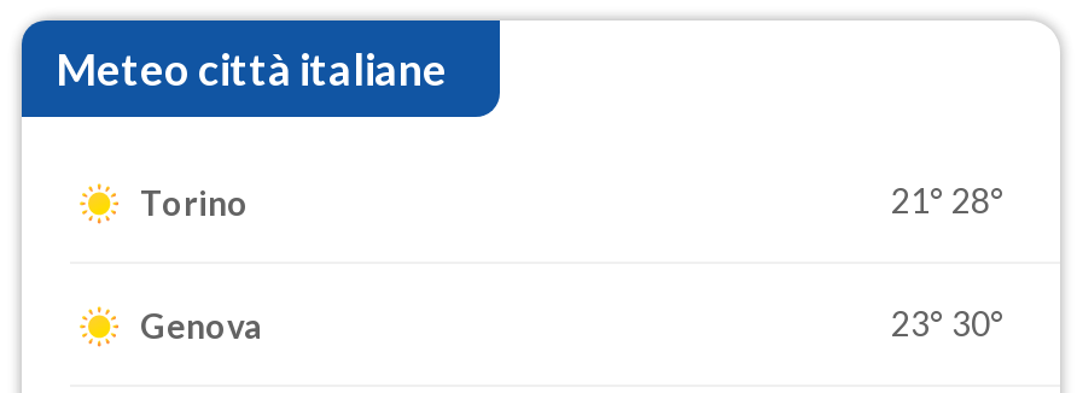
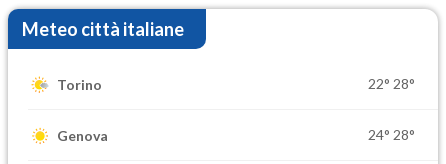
- 21° 28°
+ 22° 28°

- 23° 30°
+ 24° 28°
